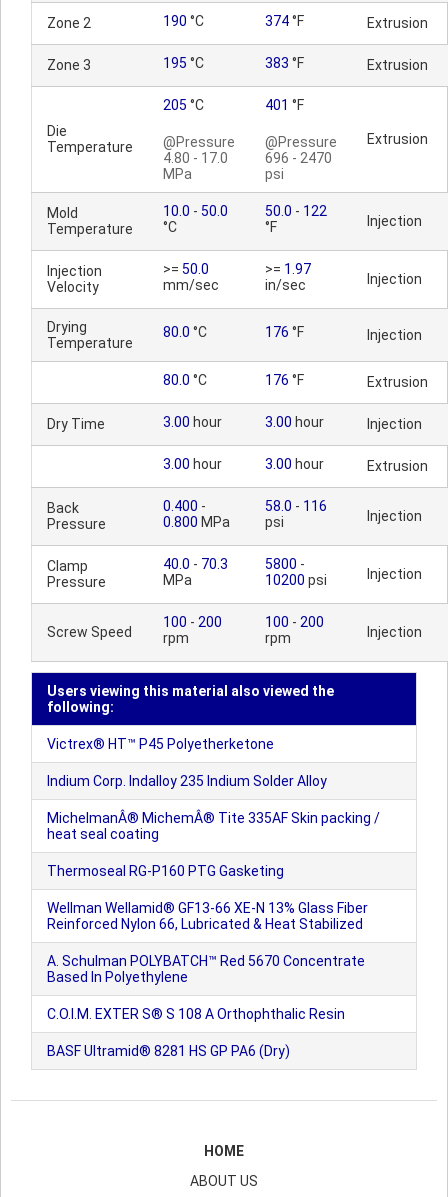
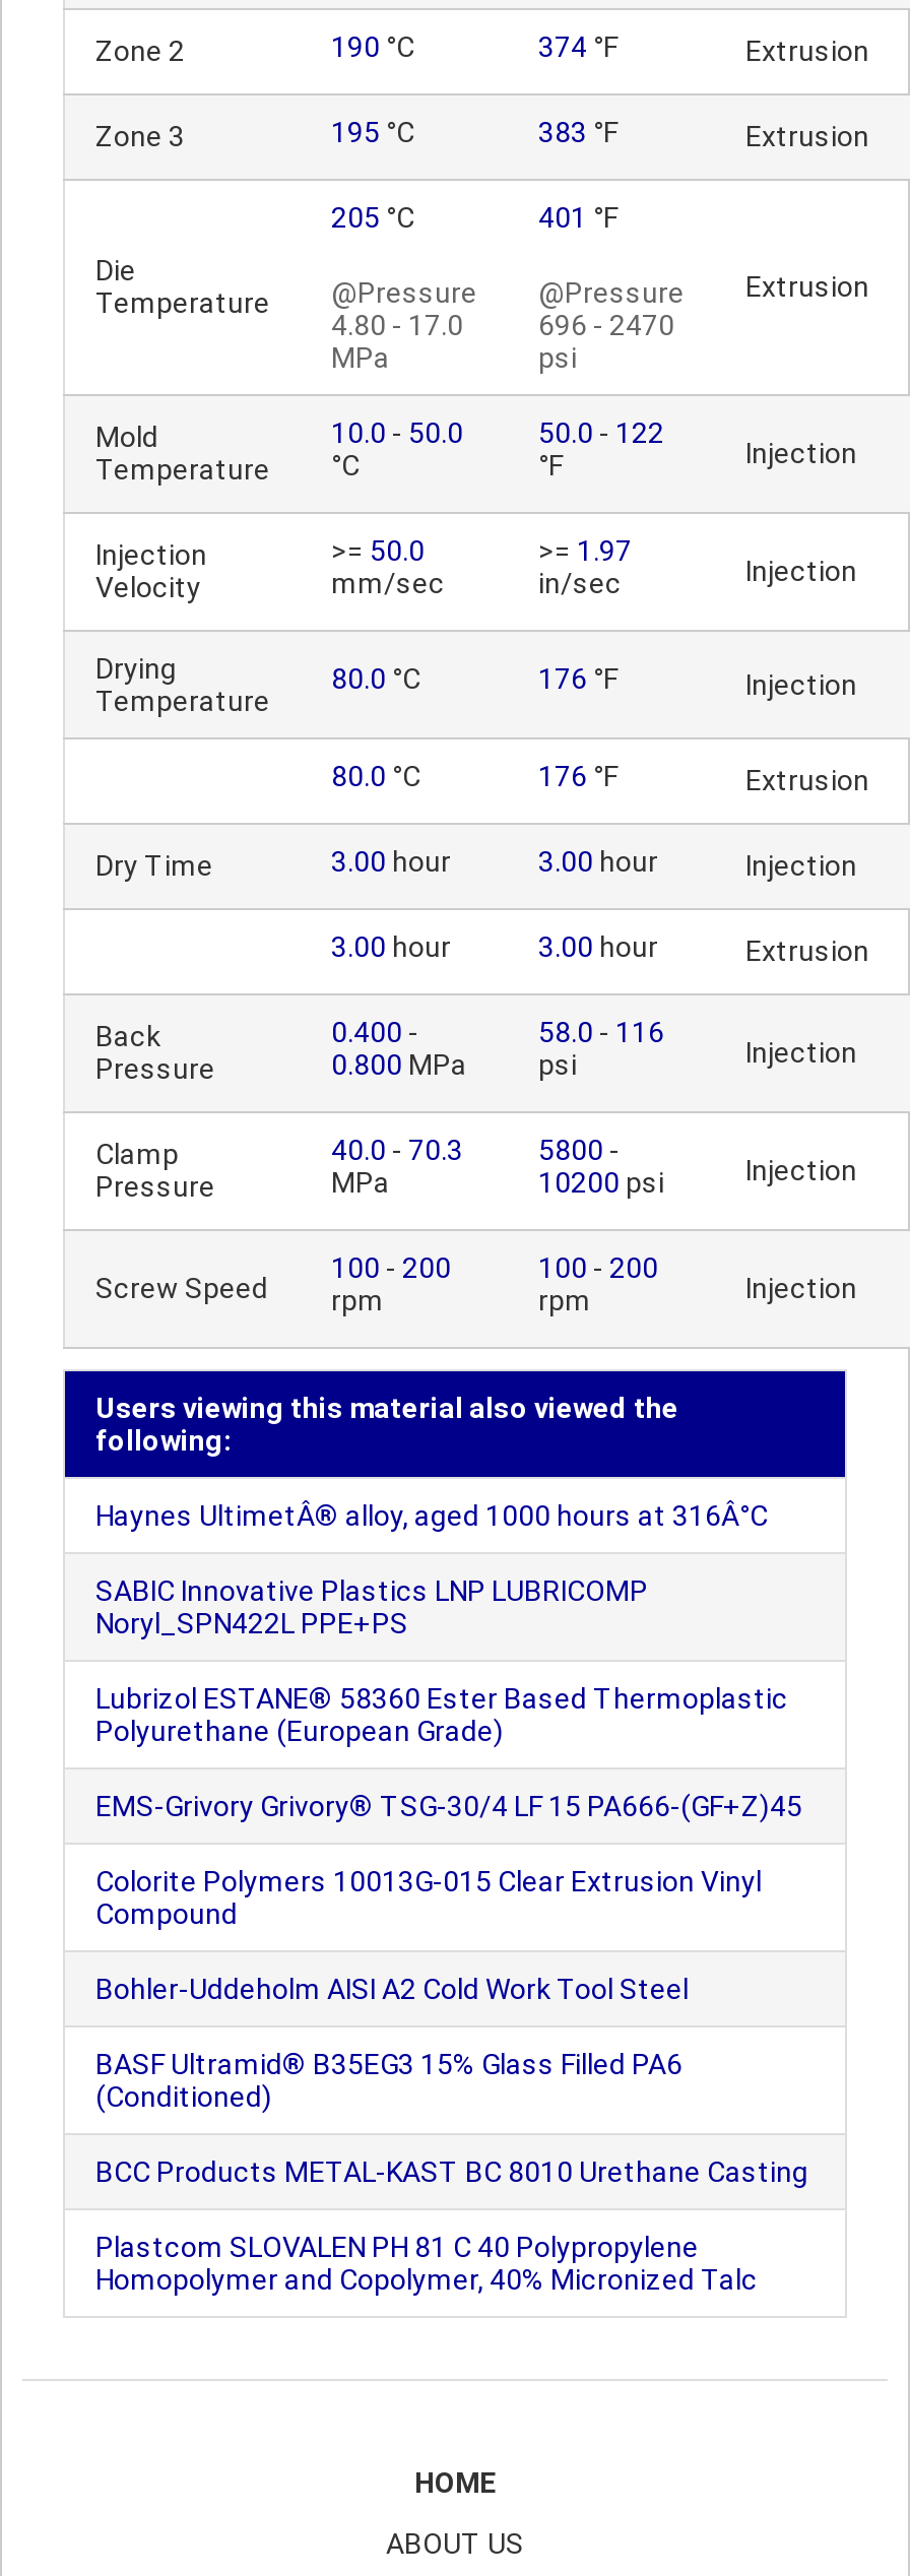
- Victrex® HT™ P45 Polyetherketone
- Indium Corp. Indalloy 235 Indium Solder Alloy
- MichelmanÂ® MichemÂ® Tite 335AF Skin packing /
- heat seal coating
- Thermoseal RG-P160 PTG Gasketing
- Wellman Wellamid® GF13-66 XE-N 13% Glass Fiber
- Reinforced Nylon 66, Lubricated & Heat Stabilized
- A. Schulman POLYBATCH™ Red 5670 Concentrate
- Based In Polyethylene
- C.O.I.M. EXTER S® S 108 A Orthophthalic Resin
- BASF Ultramid® 8281 HS GP PA6 (Dry)
+ Haynes UltimetÂ® alloy, aged 1000 hours at 316Â°C
+ SABIC Innovative Plastics LNP LUBRICOMP
+ Noryl_SPN422L PPE+PS
+ Lubrizol ESTANE® 58360 Ester Based Thermoplastic
+ Polyurethane (European Grade)
+ EMS-Grivory Grivory® TSG-30/4 LF 15 PA666-(GF+Z)45
+ Colorite Polymers 10013G-015 Clear Extrusion Vinyl
+ Compound
+ Bohler-Uddeholm AISI A2 Cold Work Tool Steel
+ BASF Ultramid® B35EG3 15% Glass Filled PA6
+ (Conditioned)
+ BCC Products METAL-KAST BC 8010 Urethane Casting
+ Plastcom SLOVALEN PH 81 C 40 Polypropylene
+ Homopolymer and Copolymer, 40% Micronized Talc
